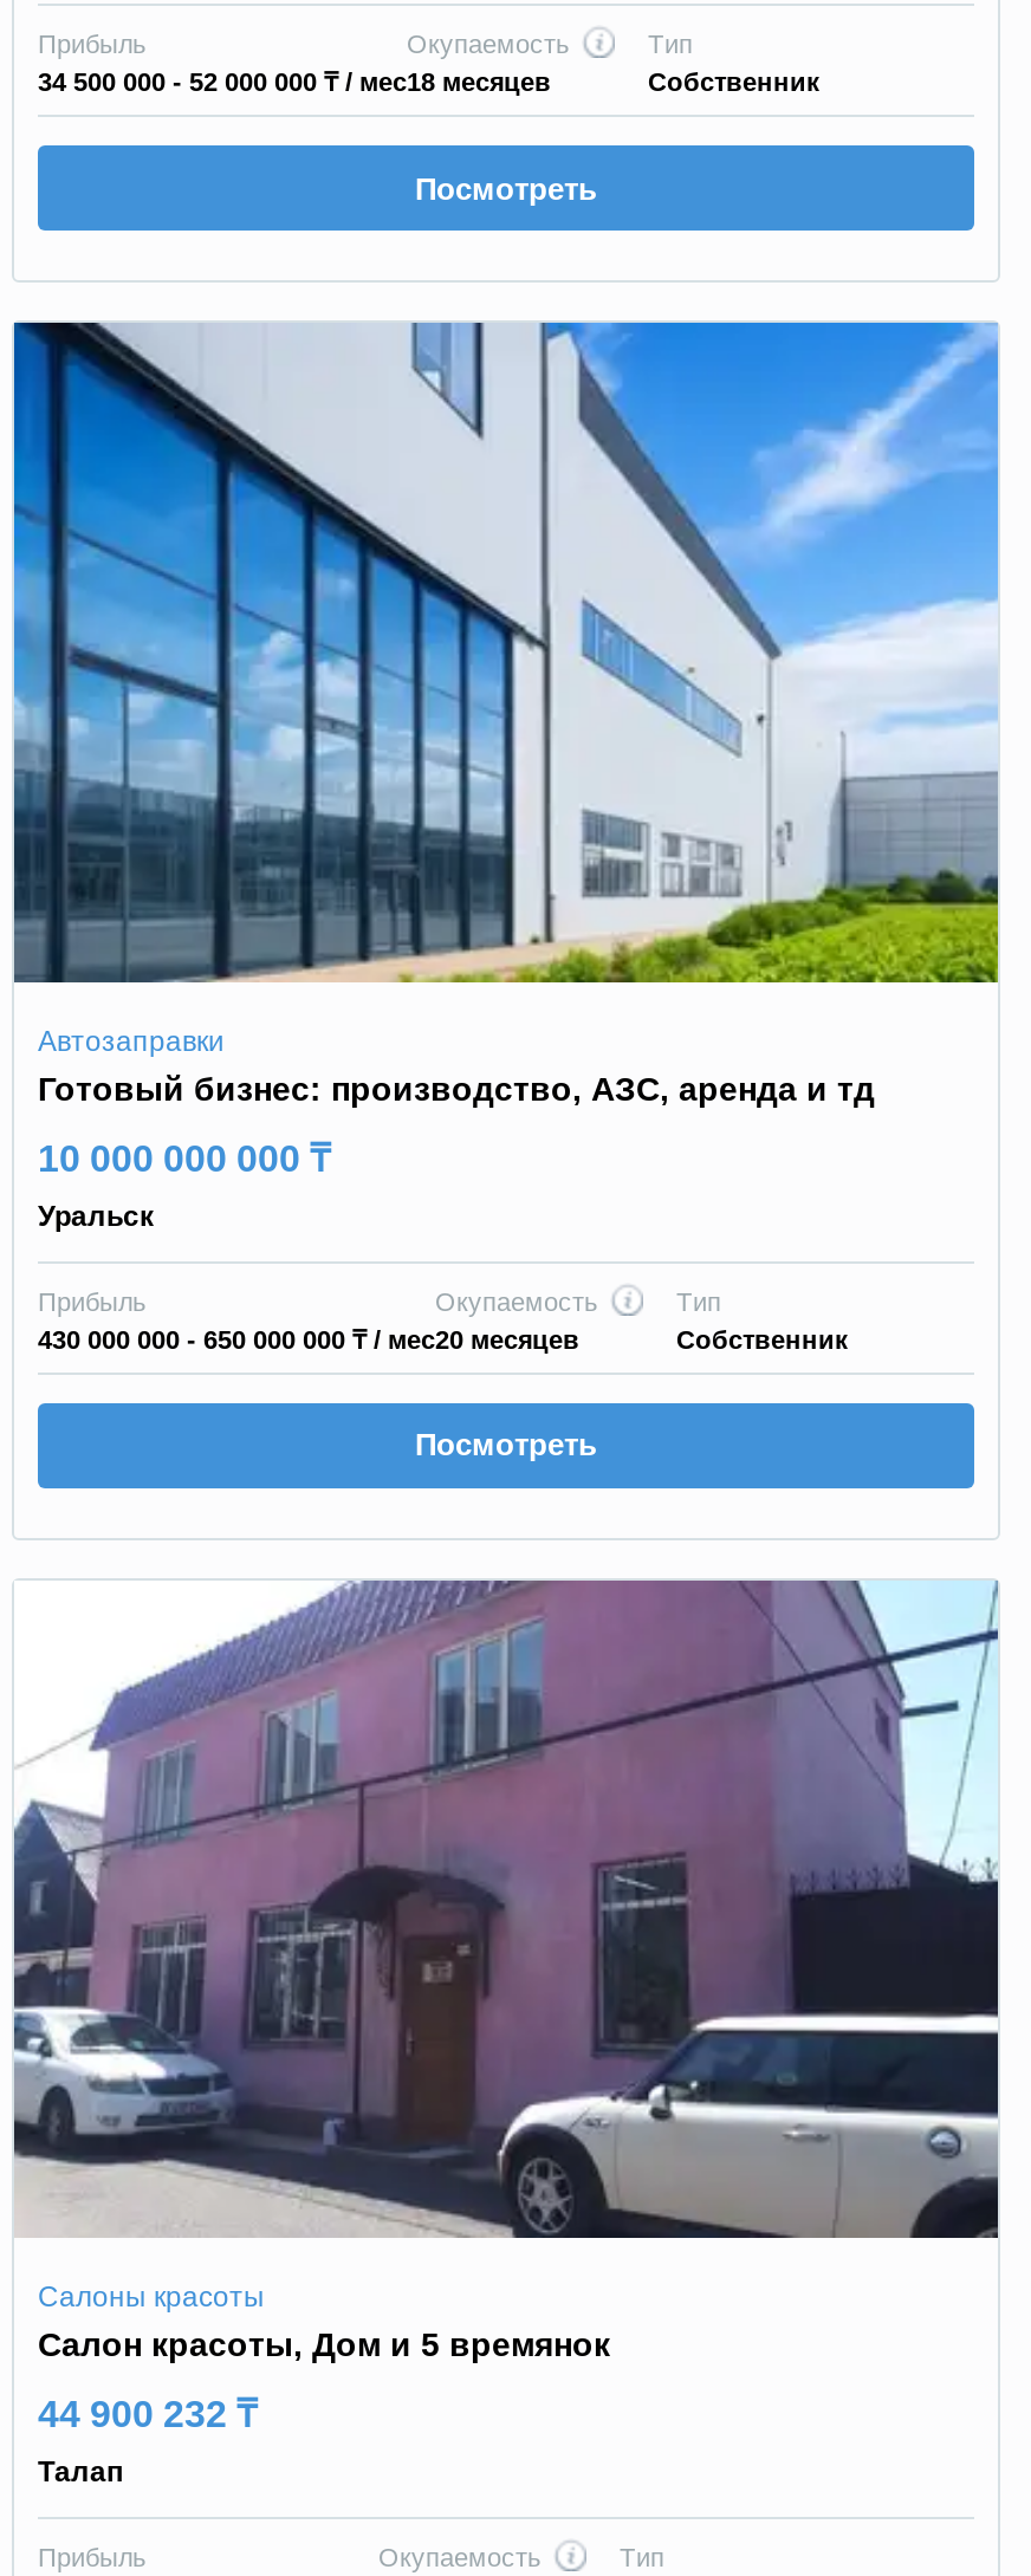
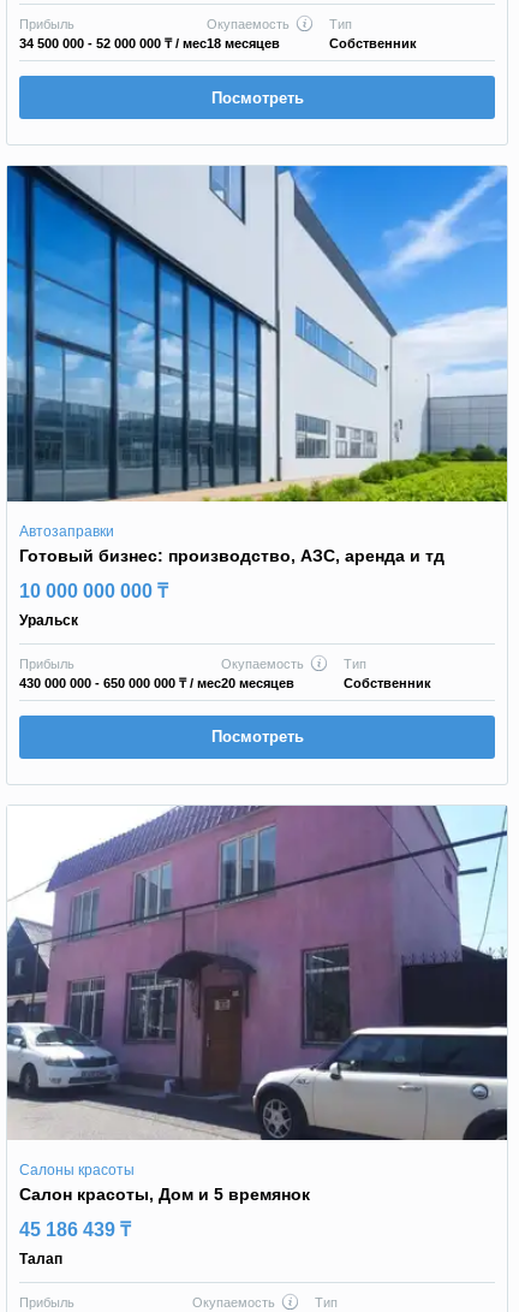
- 44 900 232 ₸
+ 45 186 439 ₸
